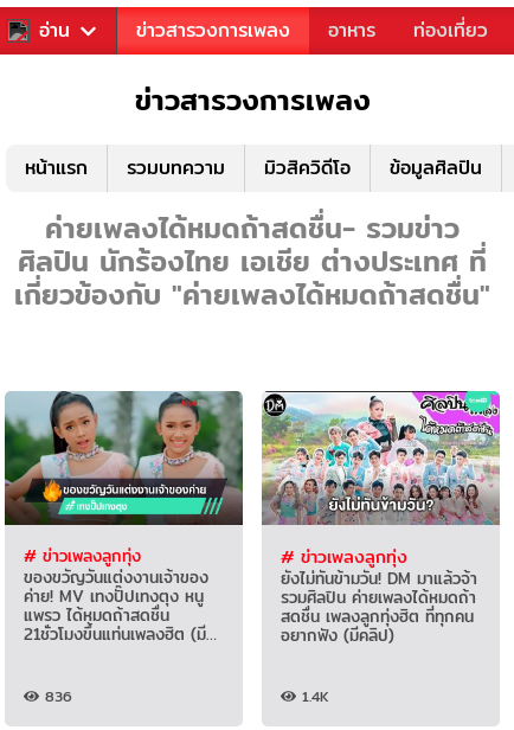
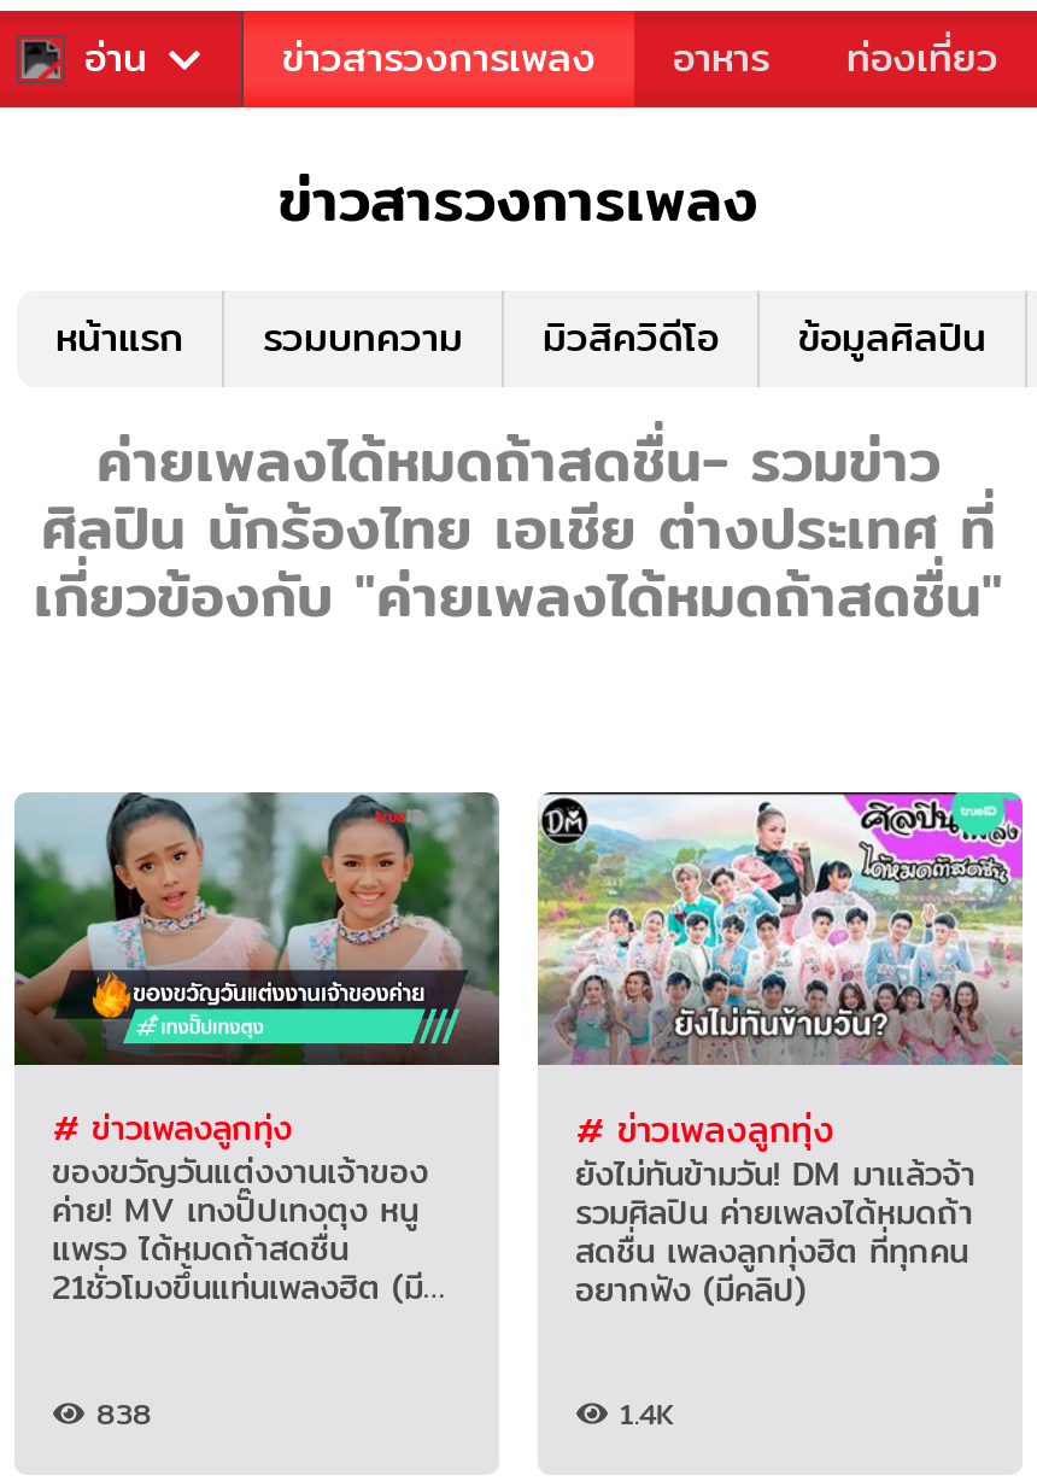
- 836
+ 838
